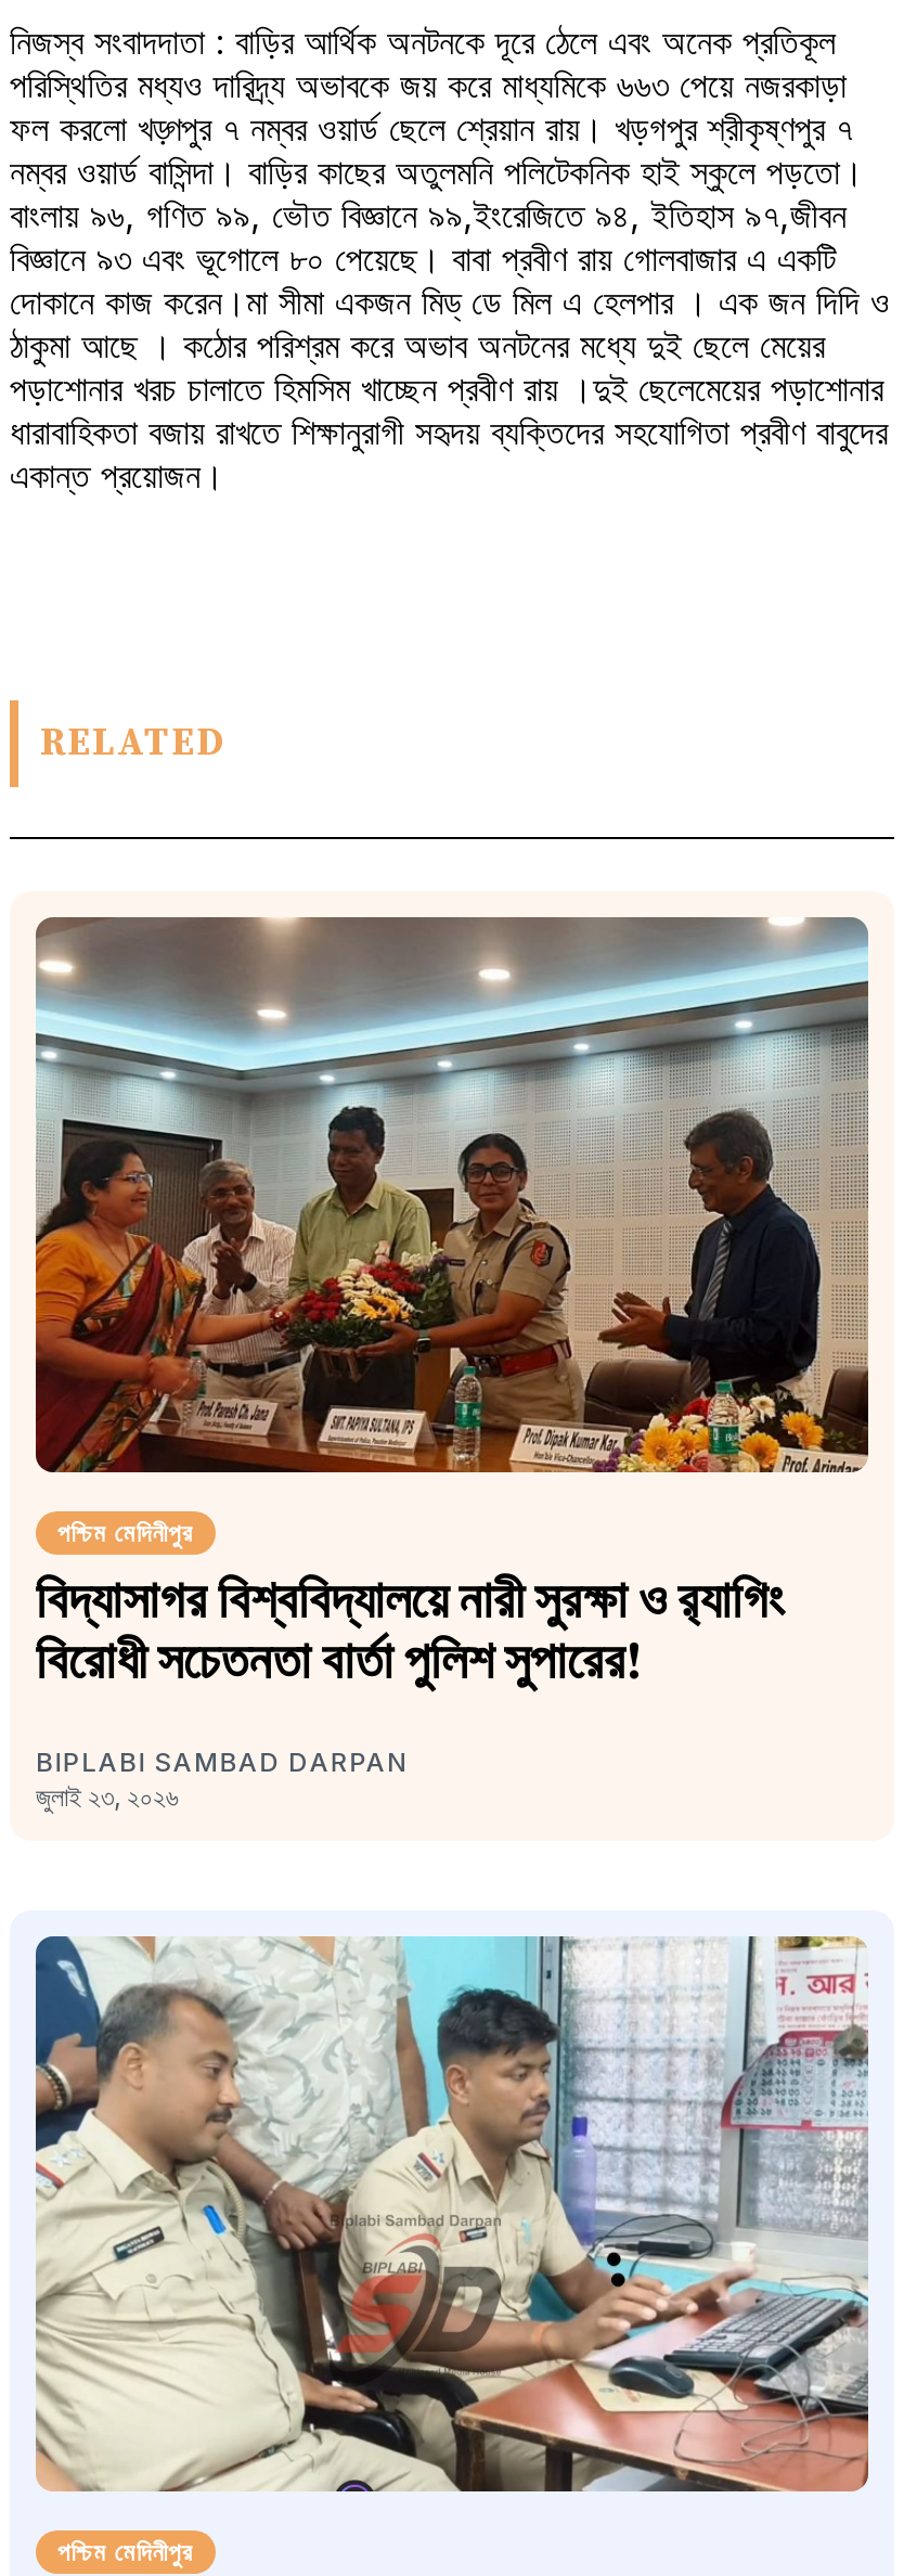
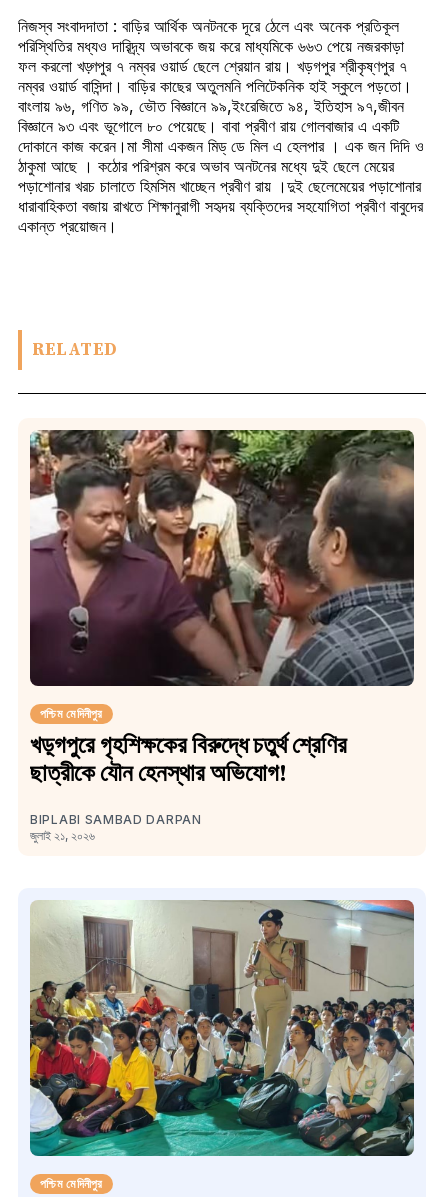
- [image]
+ [image]

- বিদ্যাসাগর বিশ্ববিদ্যালয়ে নারী সুরক্ষা ও র‍্যাগিং
- বিরোধী সচেতনতা বার্তা পুলিশ সুপারের!
+ খড়্গপুরে গৃহশিক্ষকের বিরুদ্ধে চতুর্থ শ্রেণির
+ ছাত্রীকে যৌন হেনস্থার অভিযোগ!

- জুলাই ২৩, ২০২৬
+ জুলাই ২১, ২০২৬

- [image]
+ [image]
